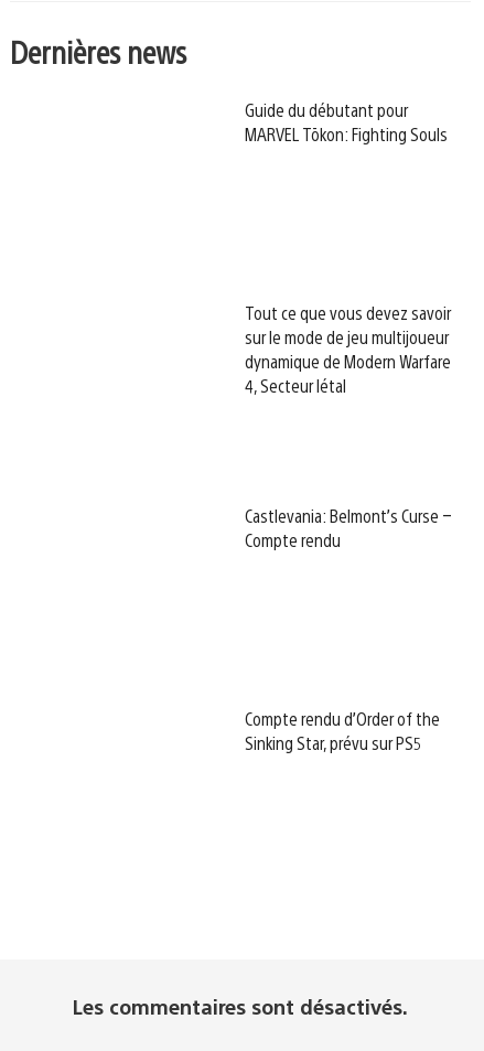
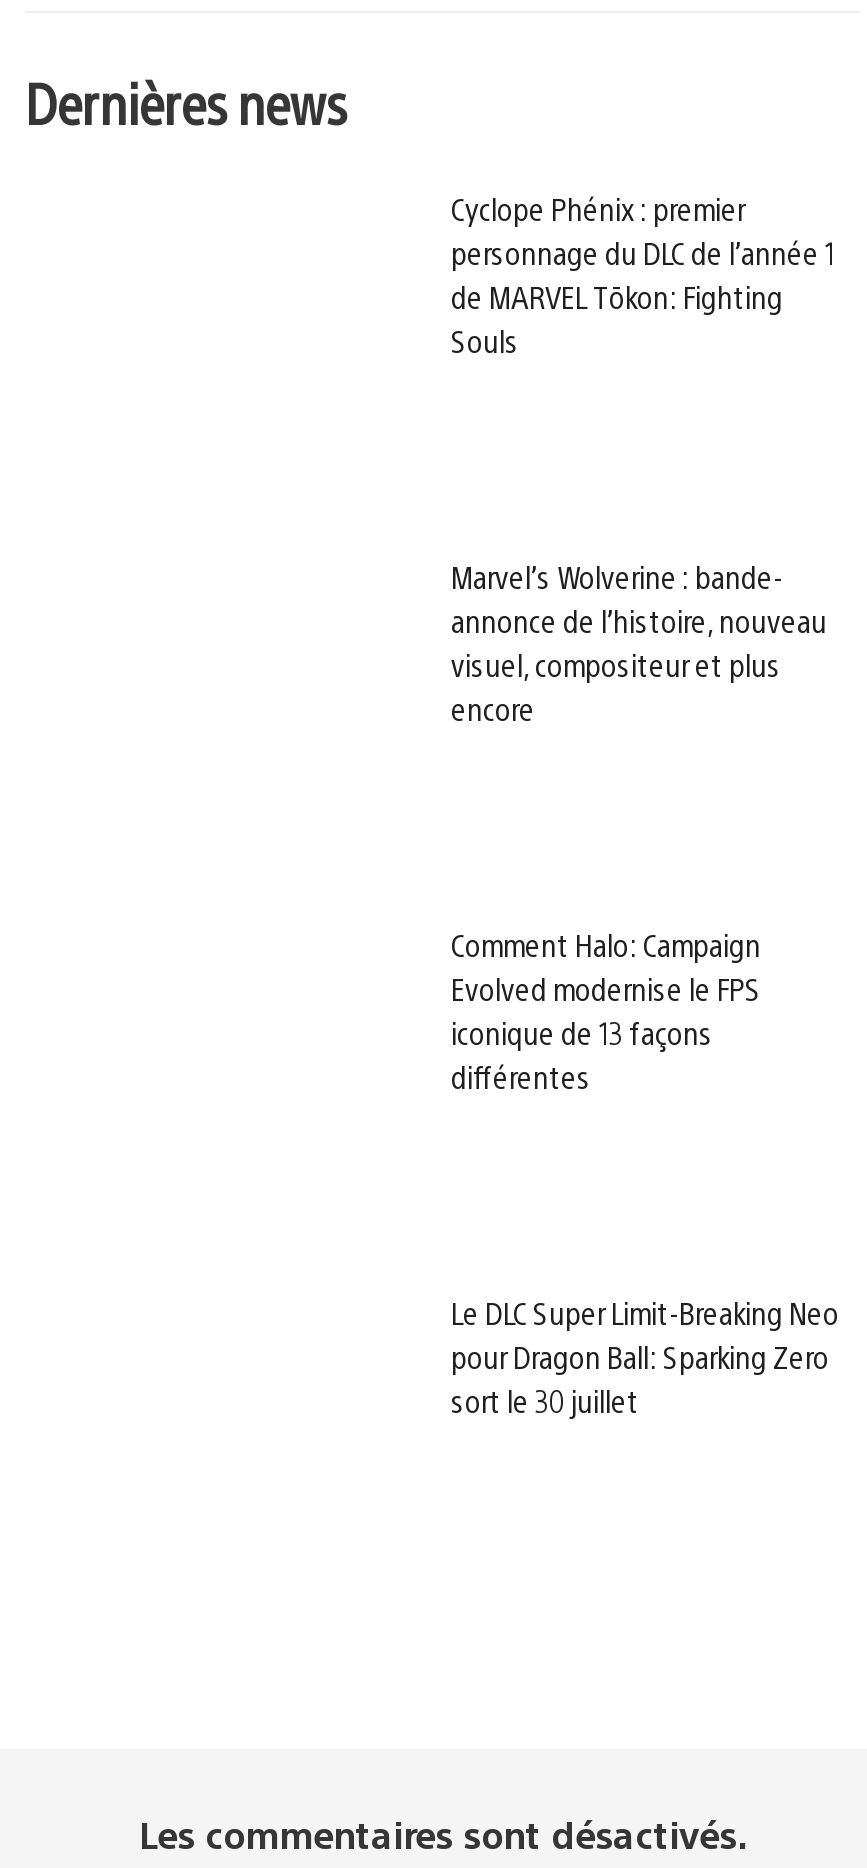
- Guide du débutant pour
- MARVEL Tōkon: Fighting Souls
+ Cyclope Phénix : premier
+ personnage du DLC de l’année 1
+ de MARVEL Tōkon: Fighting
+ Souls

- Tout ce que vous devez savoir
- sur le mode de jeu multijoueur
- dynamique de Modern Warfare
- 4, Secteur létal
+ Marvel’s Wolverine : bande-
+ annonce de l’histoire, nouveau
+ visuel, compositeur et plus
+ encore

- Castlevania: Belmont’s Curse –
- Compte rendu
+ Comment Halo: Campaign
+ Evolved modernise le FPS
+ iconique de 13 façons
+ différentes

- Compte rendu d’Order of the
- Sinking Star, prévu sur PS5
+ Le DLC Super Limit-Breaking Neo
+ pour Dragon Ball: Sparking Zero
+ sort le 30 juillet
